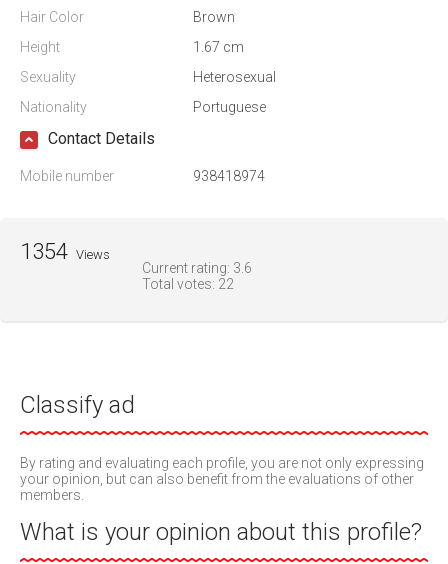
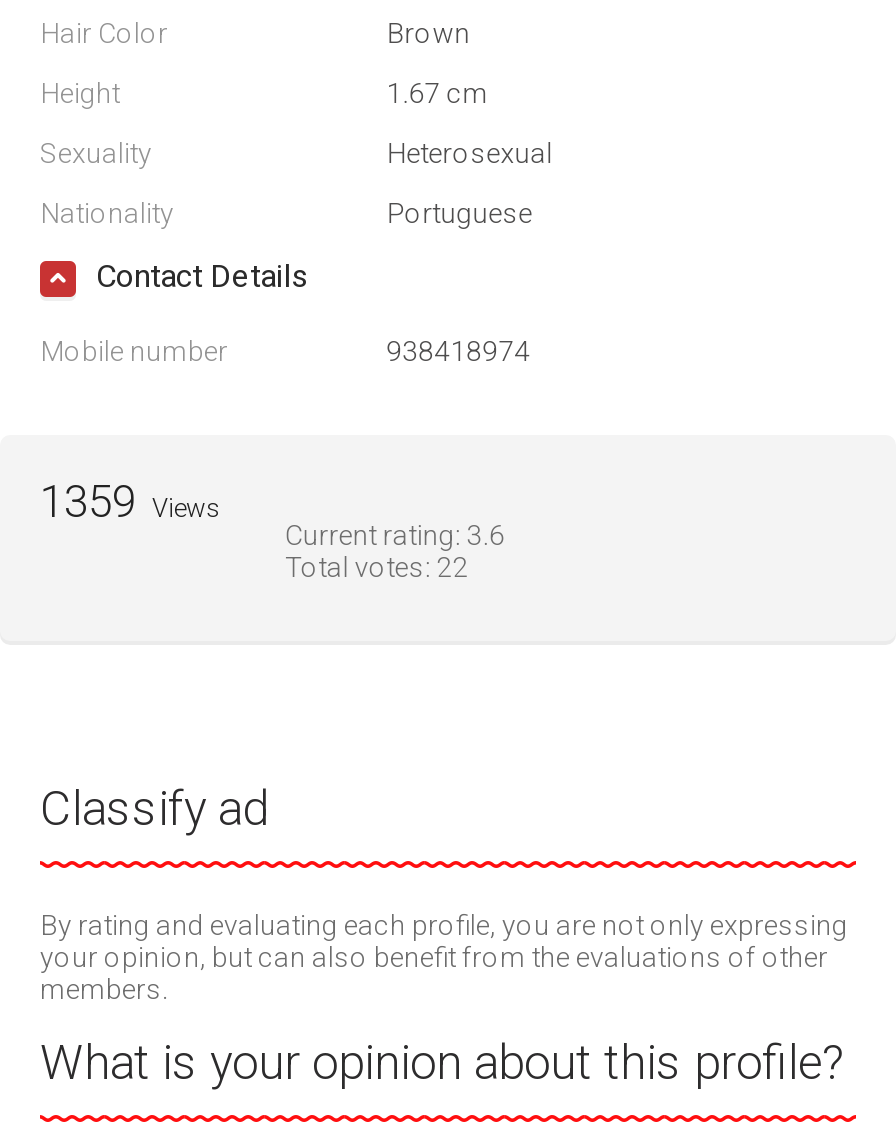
- 1354 Views
+ 1359 Views
